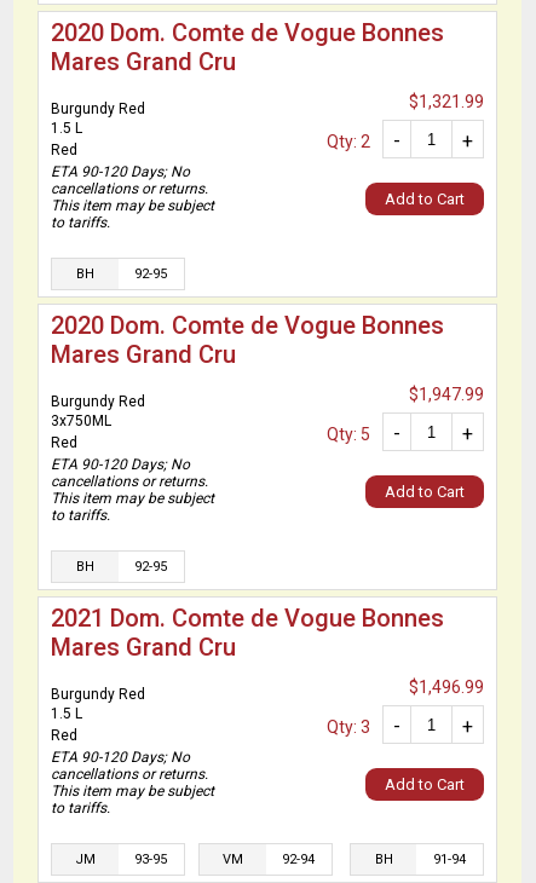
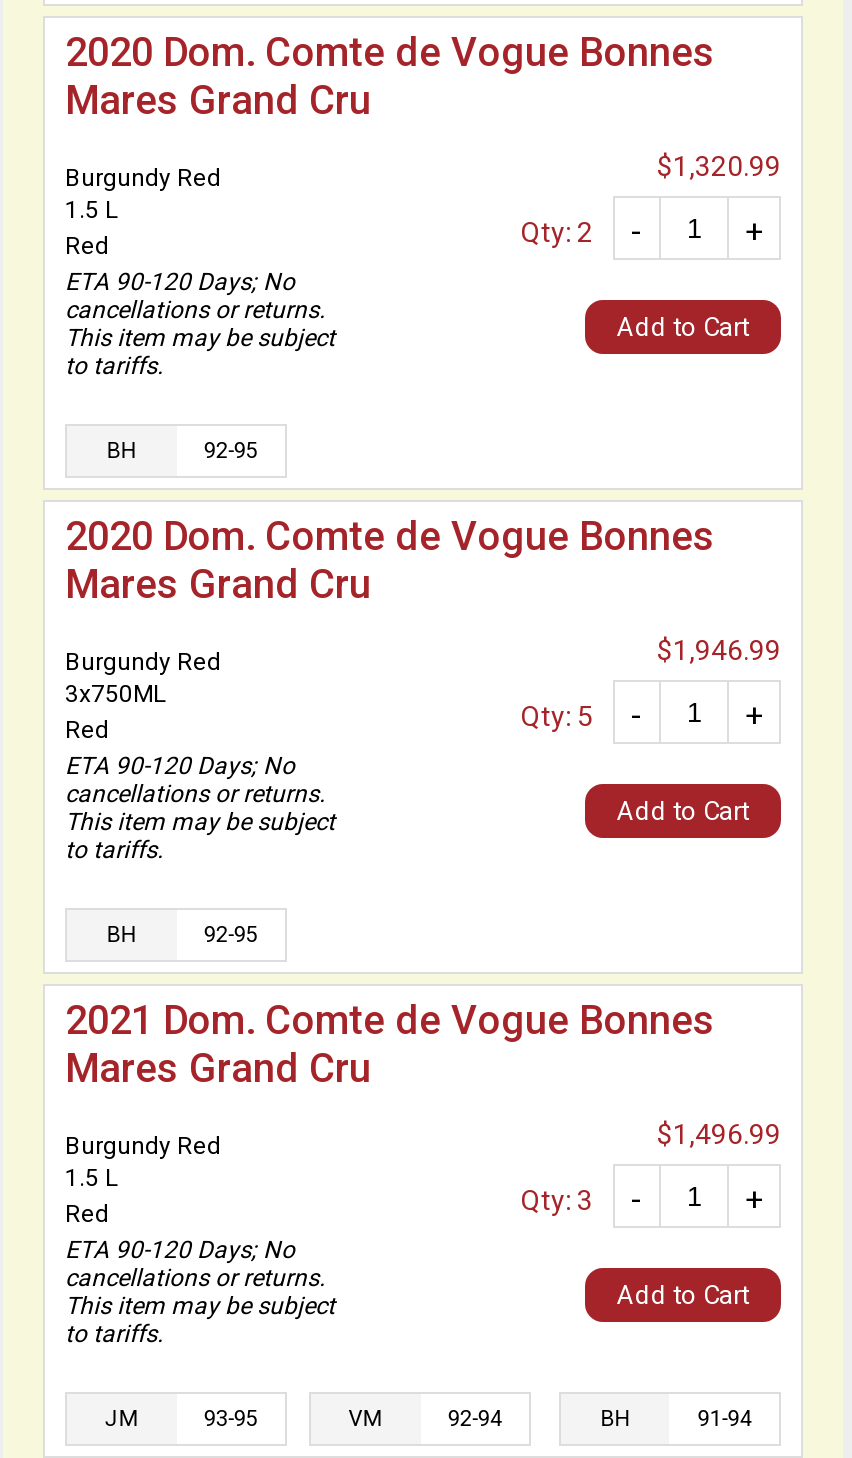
- $1,321.99
+ $1,320.99

- $1,947.99
+ $1,946.99
